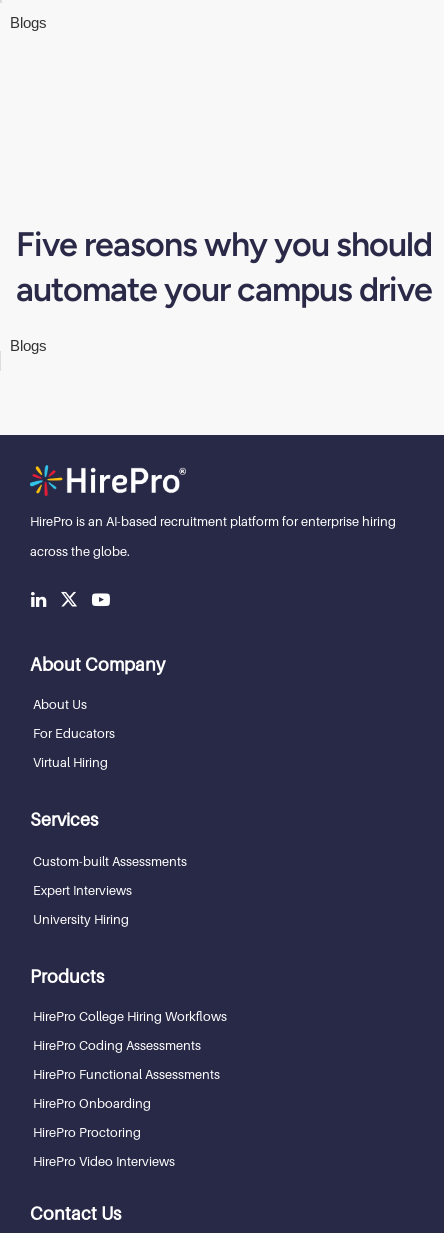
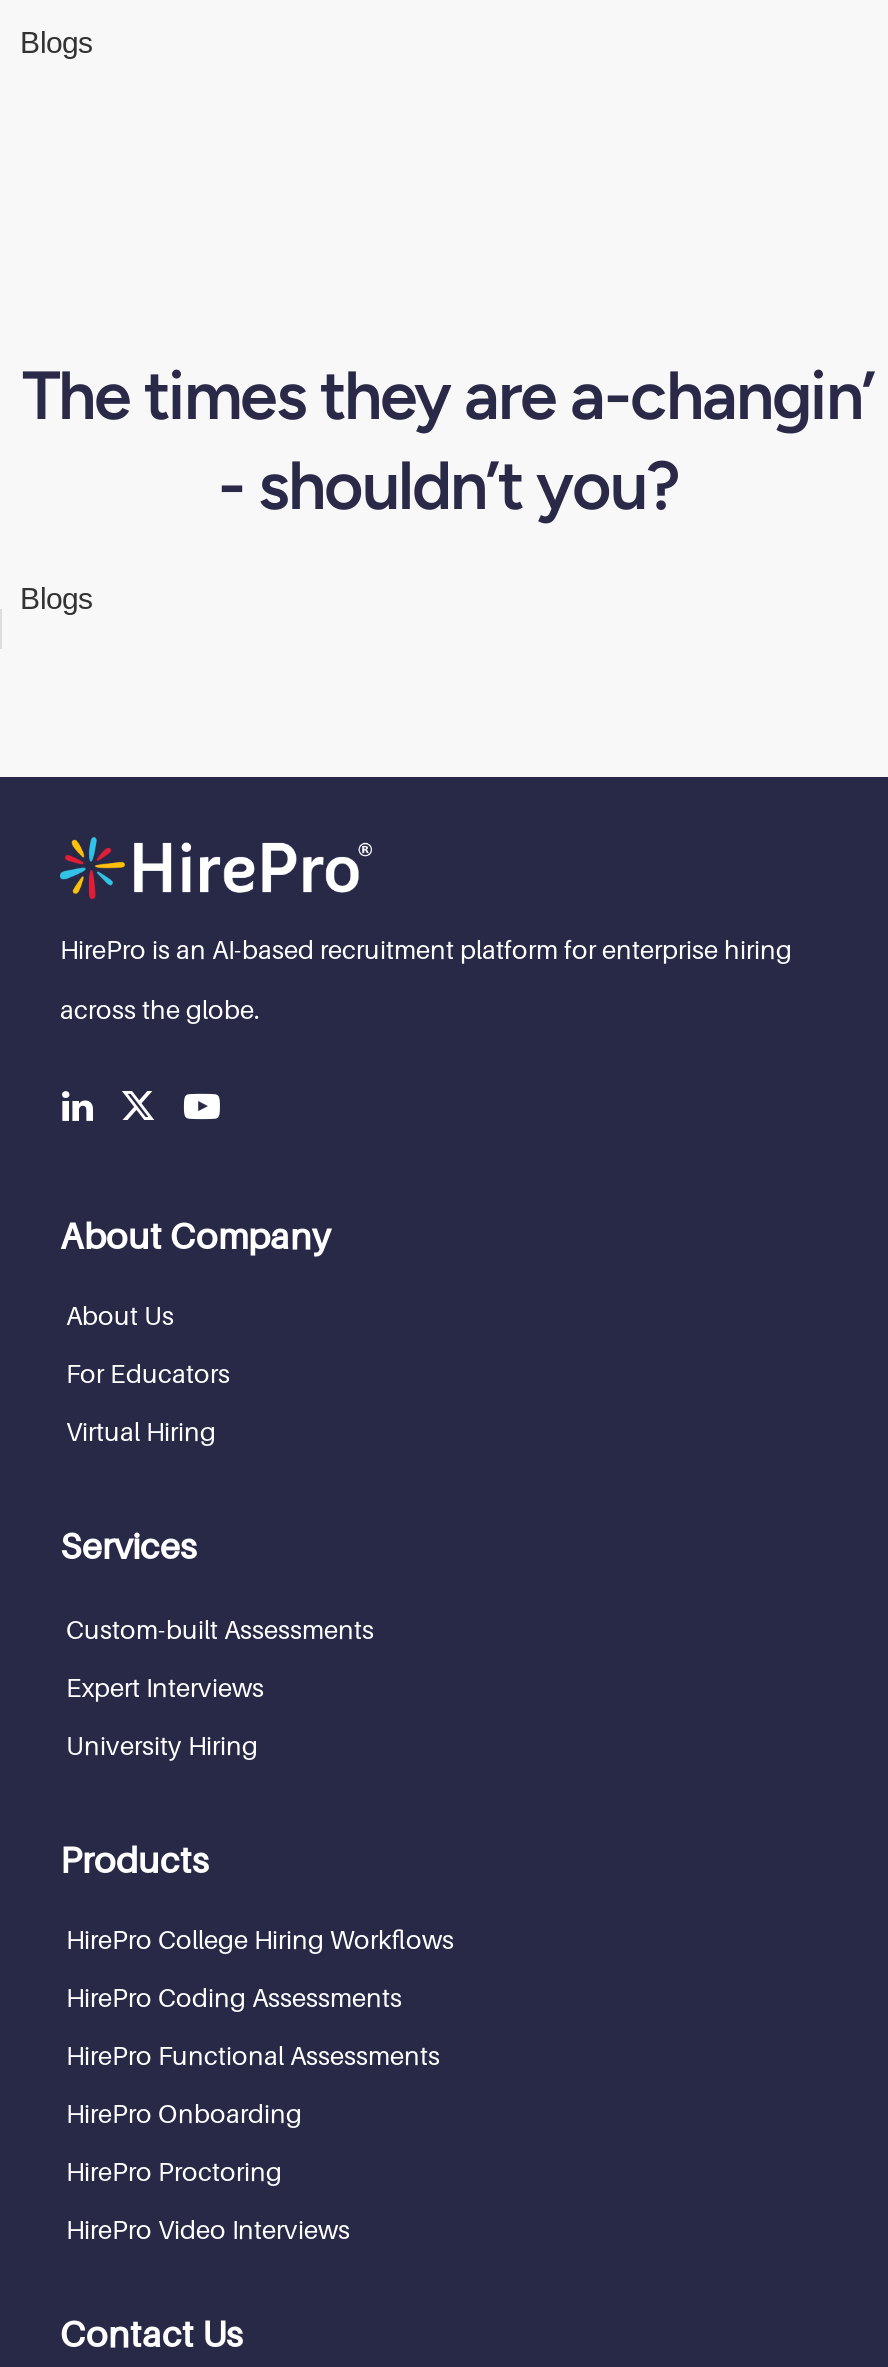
- Five reasons why you should
- automate your campus drive
+ The times they are a-changin’
+ - shouldn’t you?
